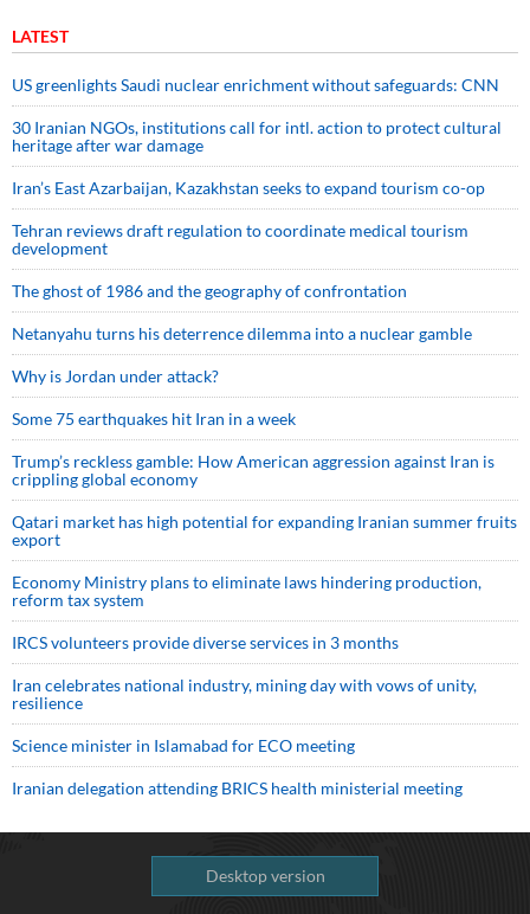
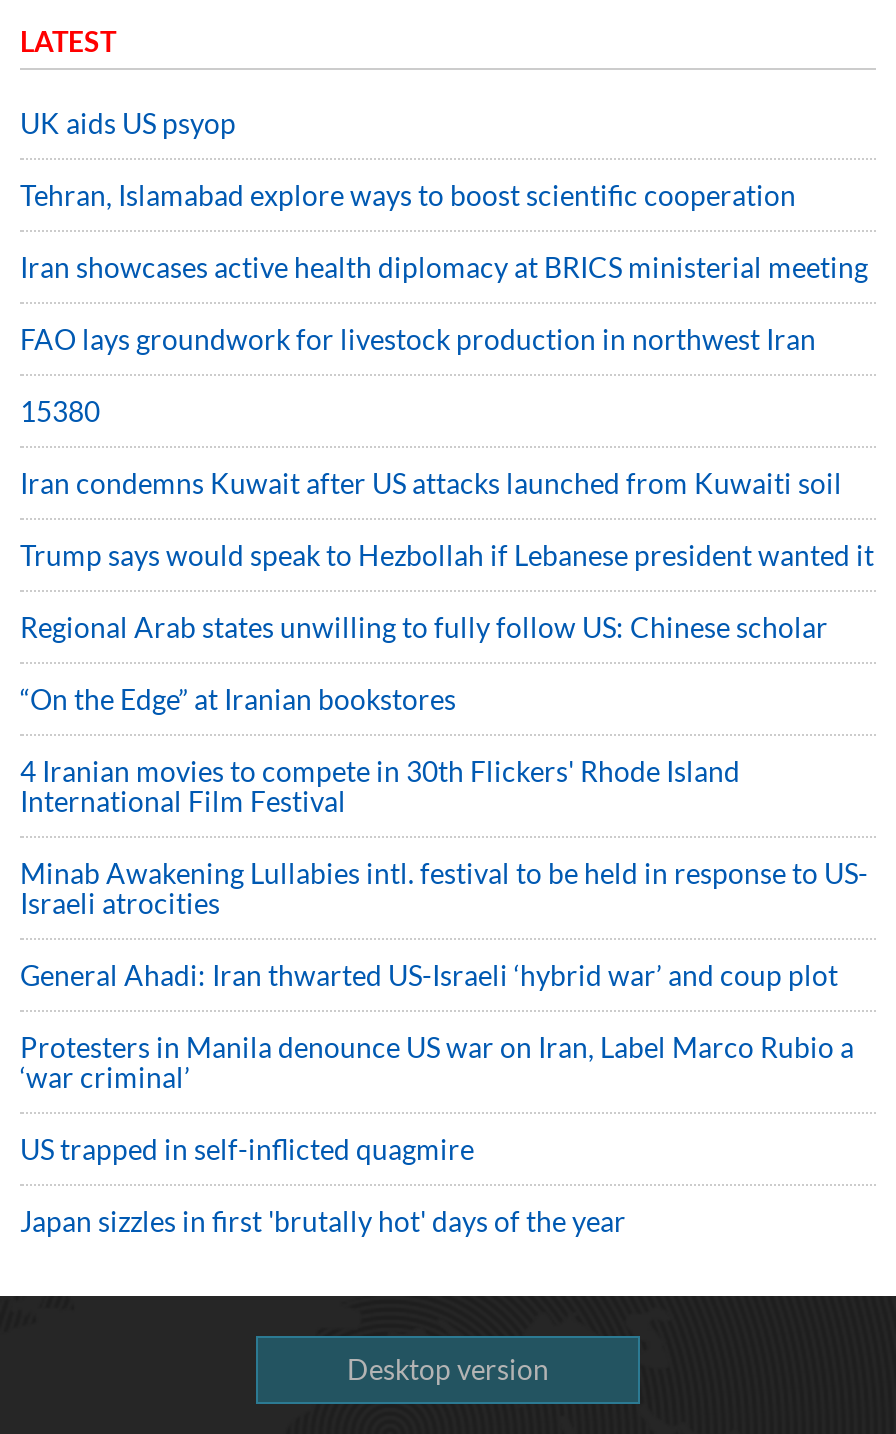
- US greenlights Saudi nuclear enrichment without safeguards: CNN
+ UK aids US psyop

- 30 Iranian NGOs, institutions call for intl. action to protect cultural
- heritage after war damage
+ Tehran, Islamabad explore ways to boost scientific cooperation

- Iran’s East Azarbaijan, Kazakhstan seeks to expand tourism co-op
+ Iran showcases active health diplomacy at BRICS ministerial meeting

- Tehran reviews draft regulation to coordinate medical tourism
- development
+ FAO lays groundwork for livestock production in northwest Iran

- The ghost of 1986 and the geography of confrontation
+ 15380

- Netanyahu turns his deterrence dilemma into a nuclear gamble
+ Iran condemns Kuwait after US attacks launched from Kuwaiti soil

- Why is Jordan under attack?
+ Trump says would speak to Hezbollah if Lebanese president wanted it

- Some 75 earthquakes hit Iran in a week
+ Regional Arab states unwilling to fully follow US: Chinese scholar

- Trump’s reckless gamble: How American aggression against Iran is
- crippling global economy
+ “On the Edge” at Iranian bookstores

- Qatari market has high potential for expanding Iranian summer fruits
- export
+ 4 Iranian movies to compete in 30th Flickers' Rhode Island
+ International Film Festival

- Economy Ministry plans to eliminate laws hindering production,
- reform tax system
+ Minab Awakening Lullabies intl. festival to be held in response to US-
+ Israeli atrocities

- IRCS volunteers provide diverse services in 3 months
+ General Ahadi: Iran thwarted US-Israeli ‘hybrid war’ and coup plot

- Iran celebrates national industry, mining day with vows of unity,
- resilience
+ Protesters in Manila denounce US war on Iran, Label Marco Rubio a
+ ‘war criminal’

- Science minister in Islamabad for ECO meeting
+ US trapped in self-inflicted quagmire

- Iranian delegation attending BRICS health ministerial meeting
+ Japan sizzles in first 'brutally hot' days of the year
